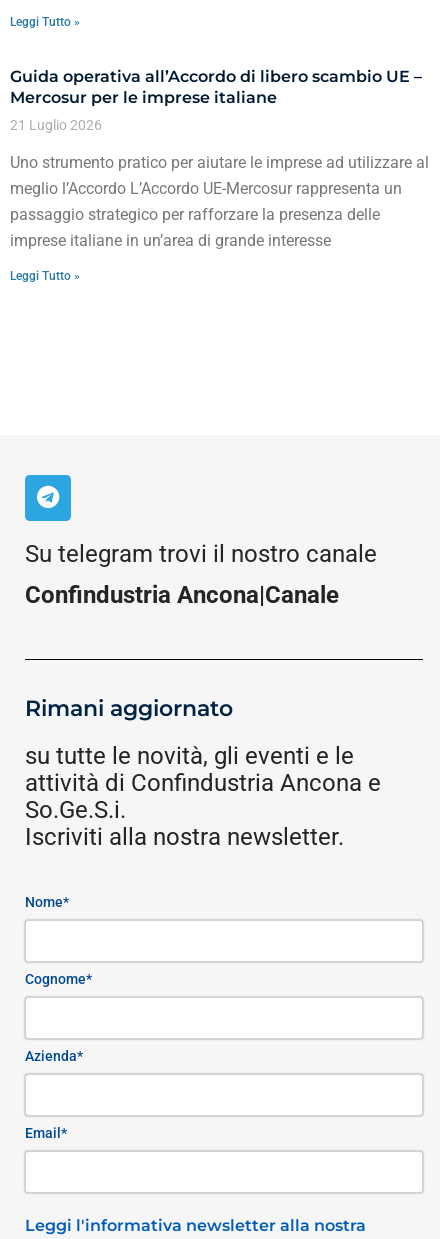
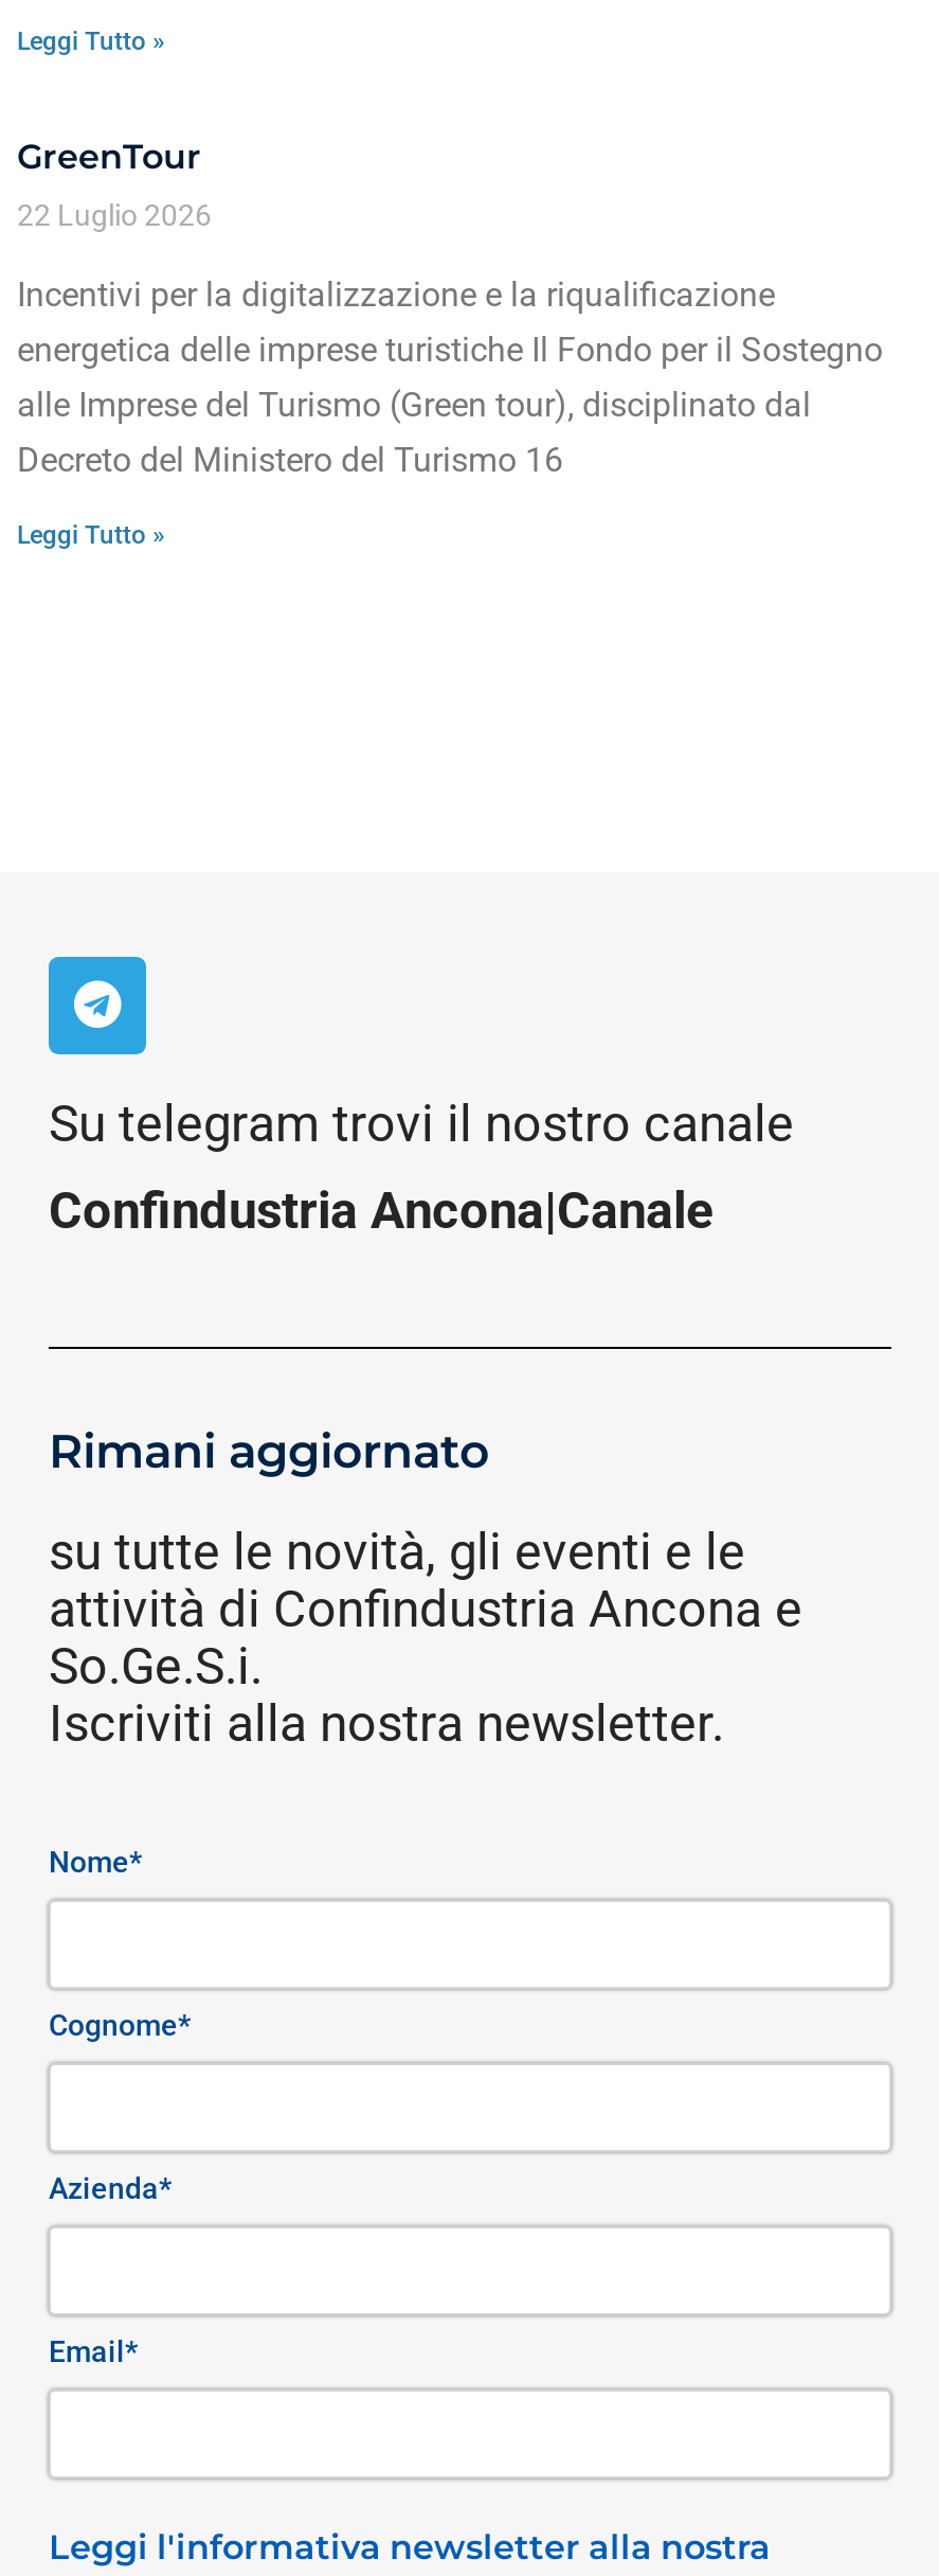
- Guida operativa all’Accordo di libero scambio UE –
- Mercosur per le imprese italiane
+ GreenTour

- 21 Luglio 2026
+ 22 Luglio 2026

- Uno strumento pratico per aiutare le imprese ad utilizzare al
- meglio l’Accordo L’Accordo UE-Mercosur rappresenta un
- passaggio strategico per rafforzare la presenza delle
- imprese italiane in un’area di grande interesse
+ Incentivi per la digitalizzazione e la riqualificazione
+ energetica delle imprese turistiche Il Fondo per il Sostegno
+ alle Imprese del Turismo (Green tour), disciplinato dal
+ Decreto del Ministero del Turismo 16
